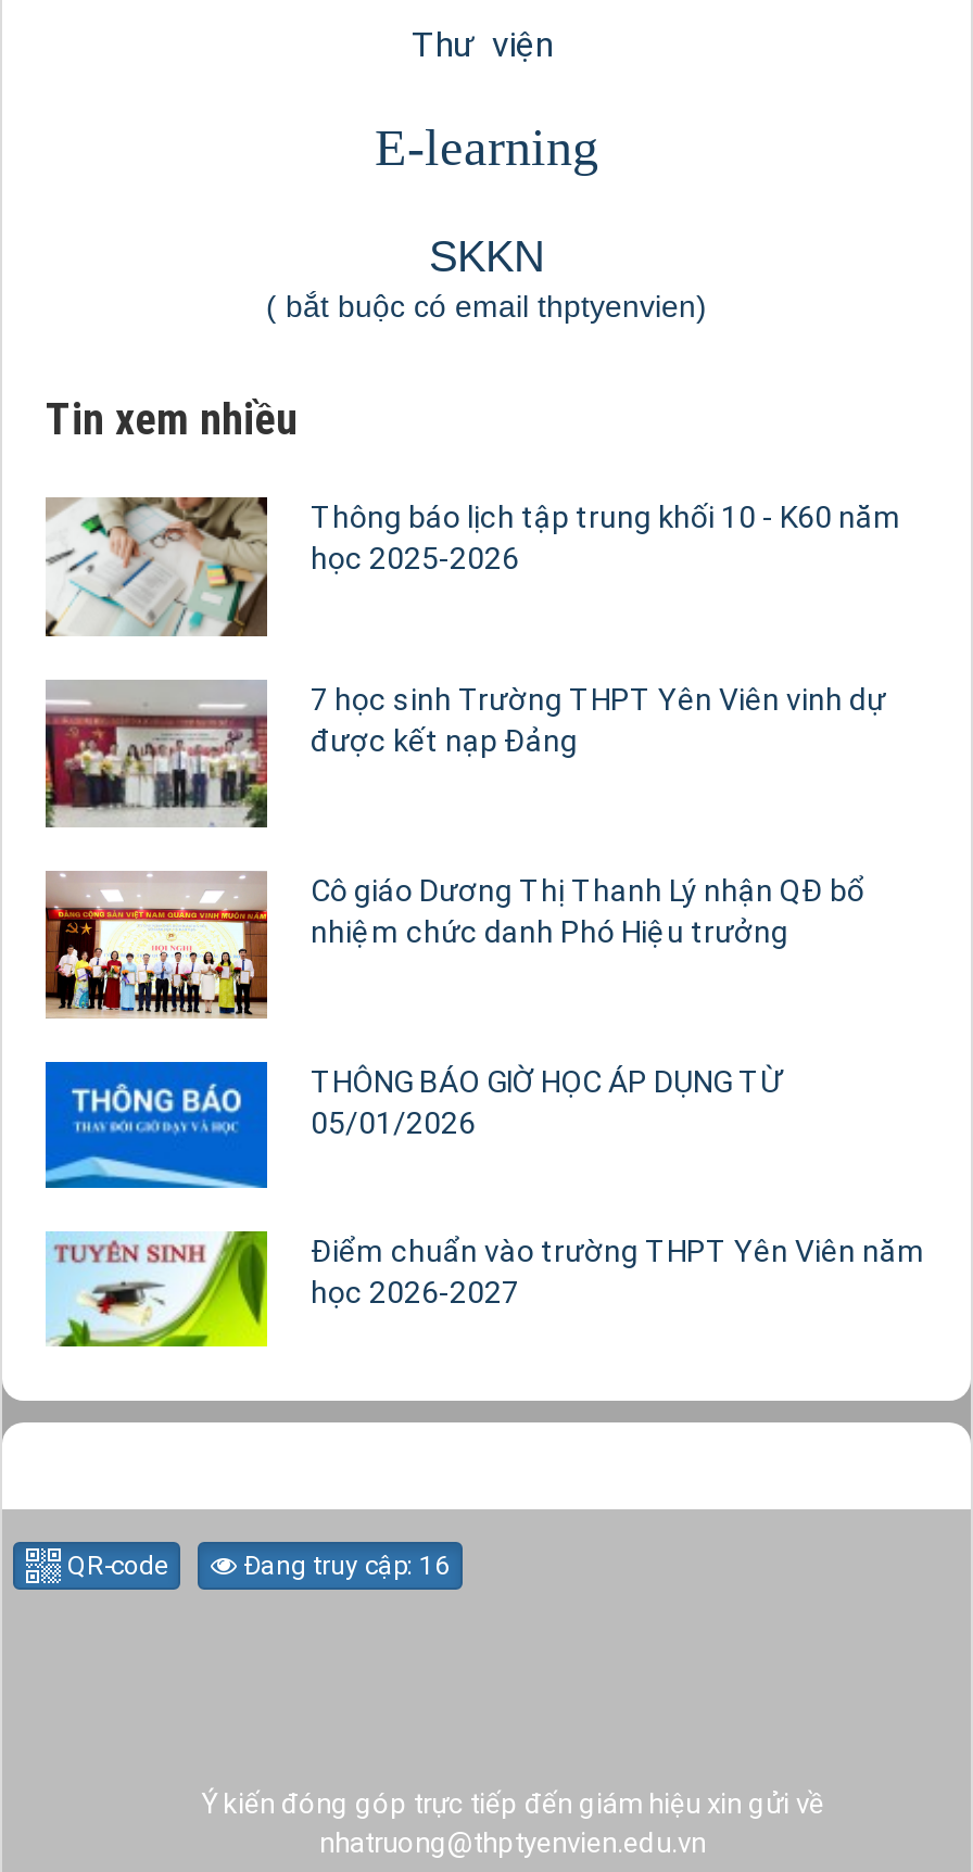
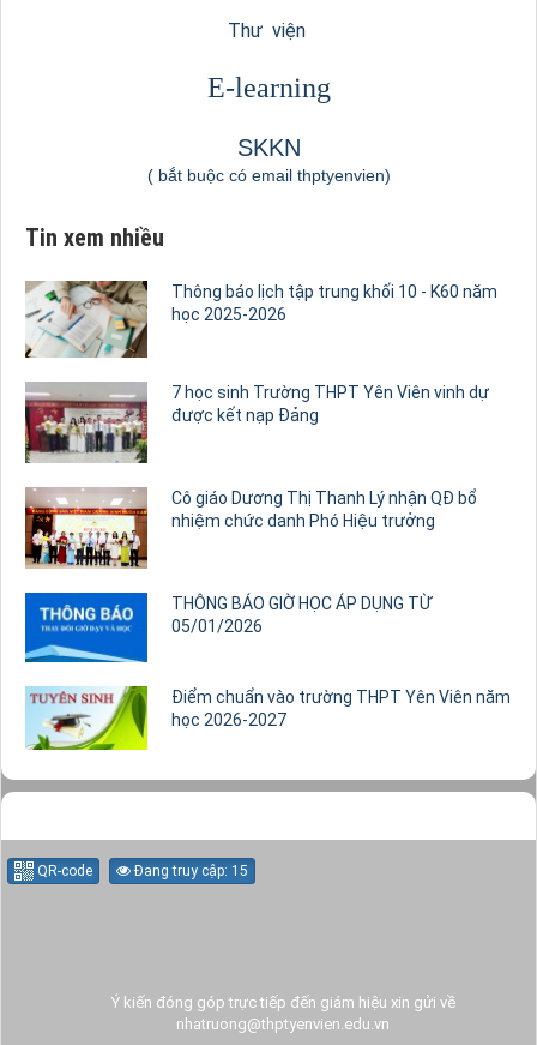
- Đang truy cập: 16
+ Đang truy cập: 15
